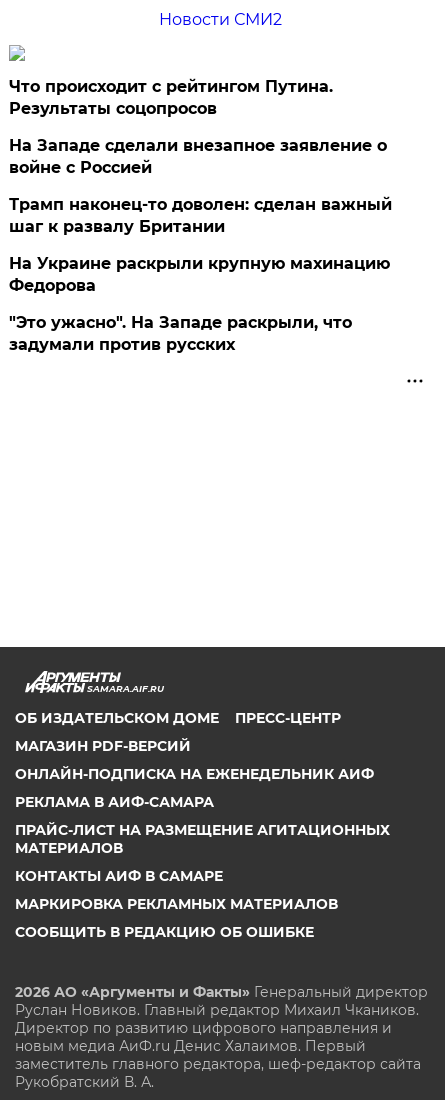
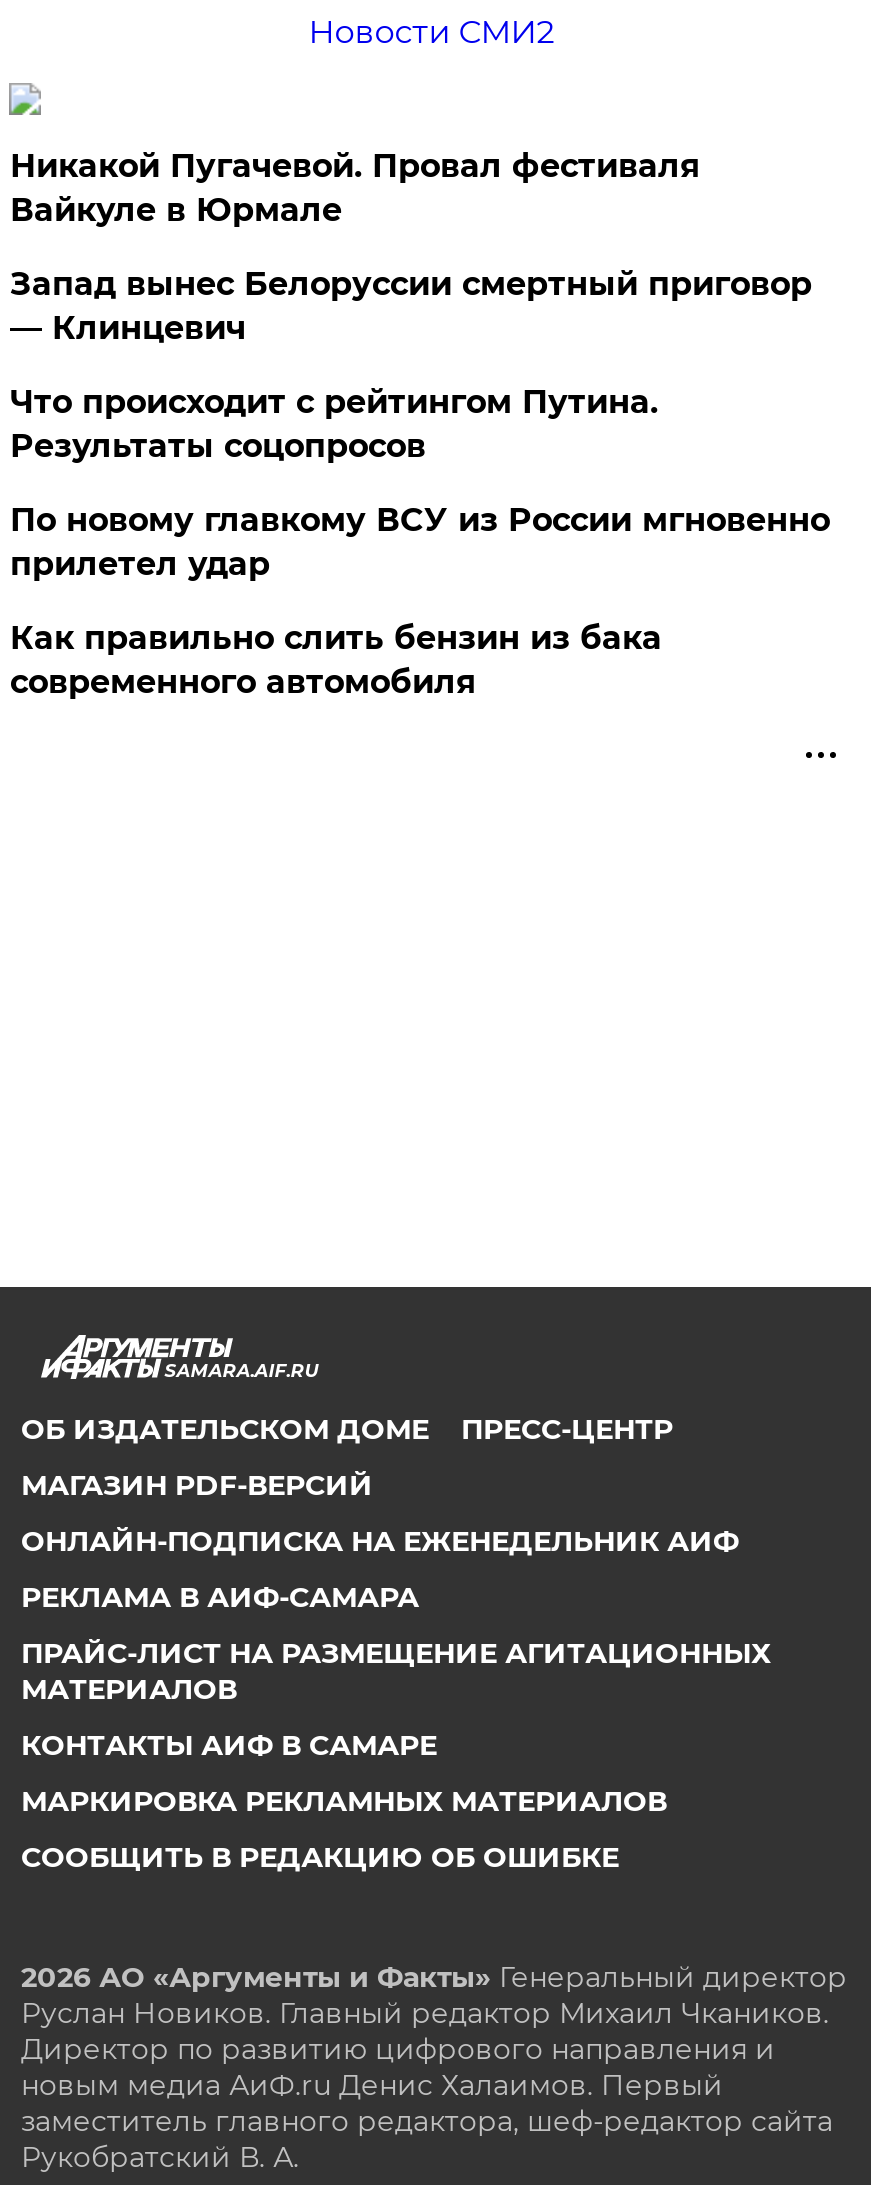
+ Никакой Пугачевой. Провал фестиваля
+ Вайкуле в Юрмале
+ Запад вынес Белоруссии смертный приговор
+ — Клинцевич

moved down: Что происходит с рейтингом Путина. | Результаты соцопросов

- На Западе сделали внезапное заявление о
- войне с Россией
- Трамп наконец-то доволен: сделан важный
- шаг к развалу Британии
- На Украине раскрыли крупную махинацию
- Федорова
- "Это ужасно". На Западе раскрыли, что
- задумали против русских
+ По новому главкому ВСУ из России мгновенно
+ прилетел удар
+ Как правильно слить бензин из бака
+ современного автомобиля
